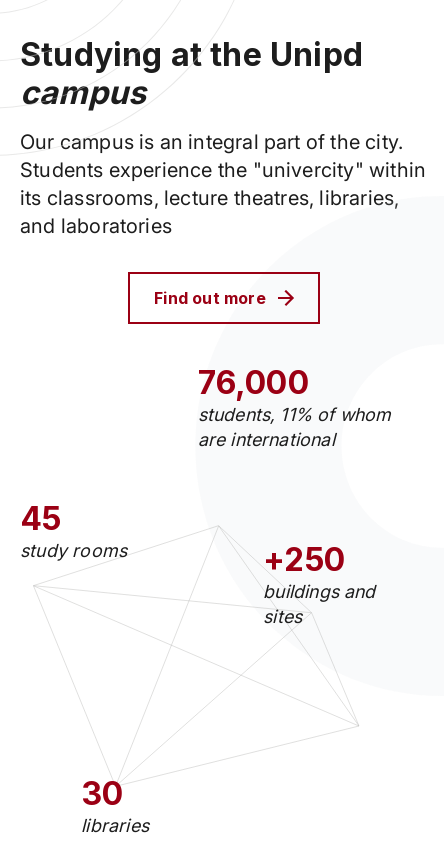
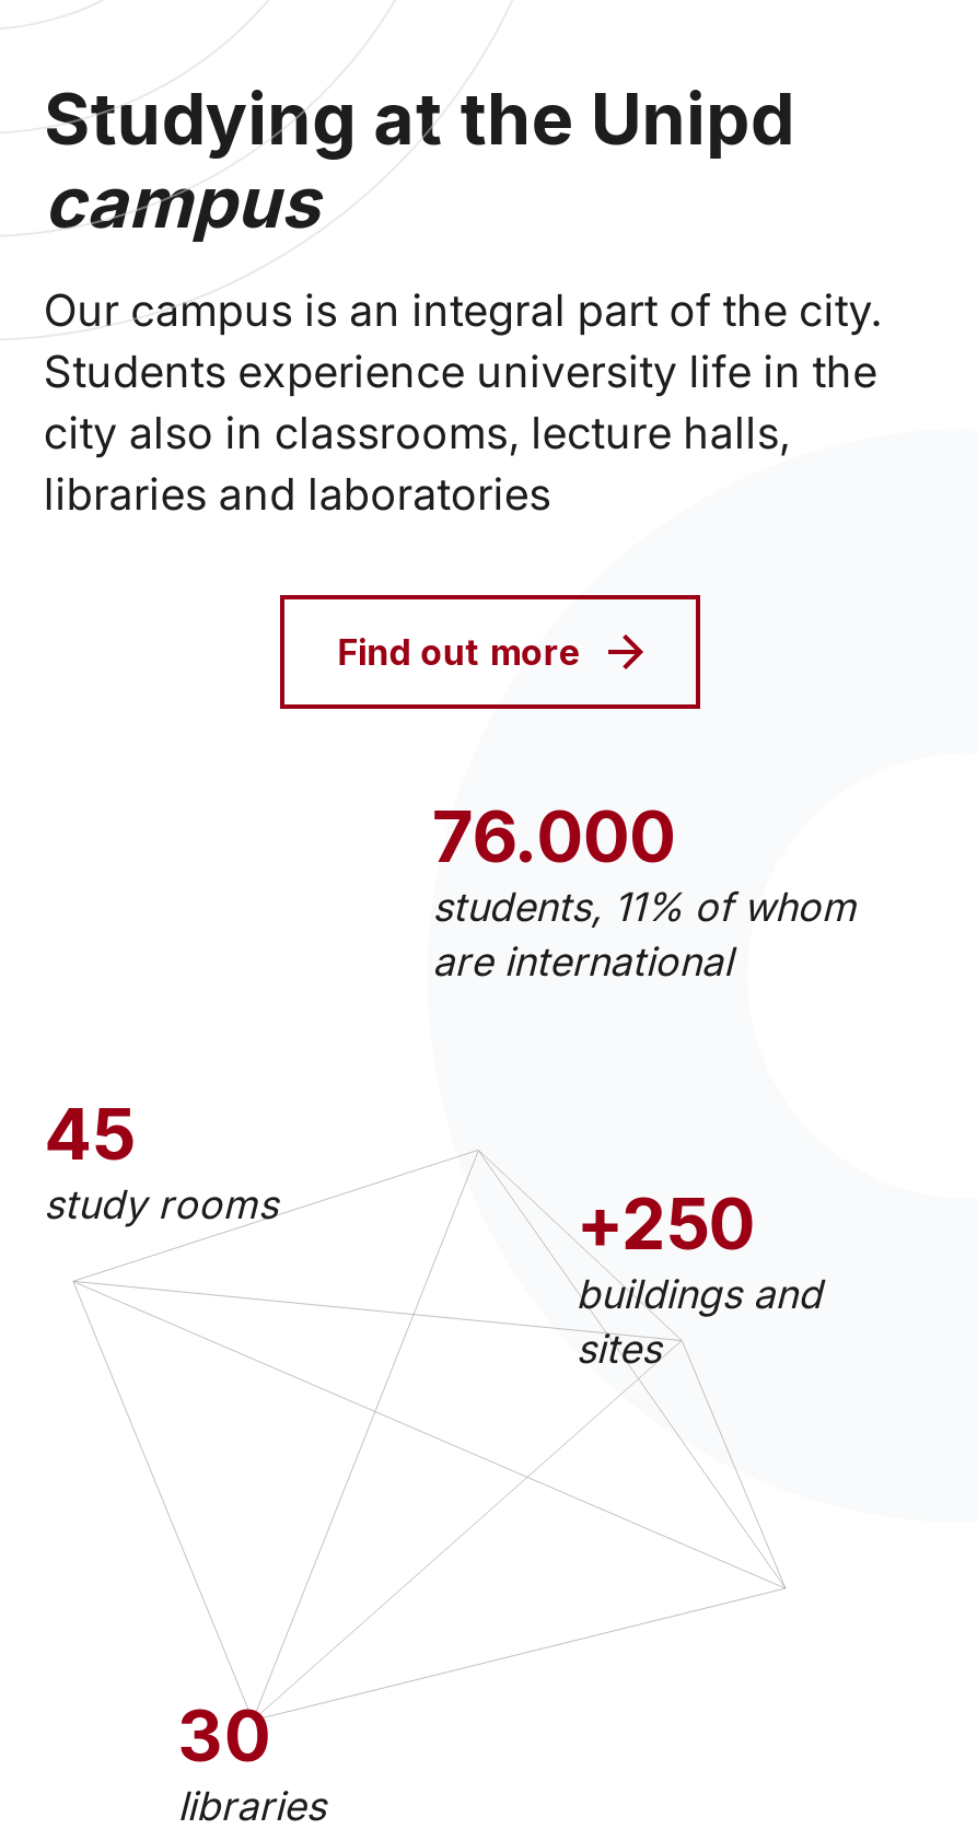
- Students experience the "univercity" within
- its classrooms, lecture theatres, libraries,
- and laboratories
+ Students experience university life in the
+ city also in classrooms, lecture halls,
+ libraries and laboratories

- 76,000
+ 76.000
